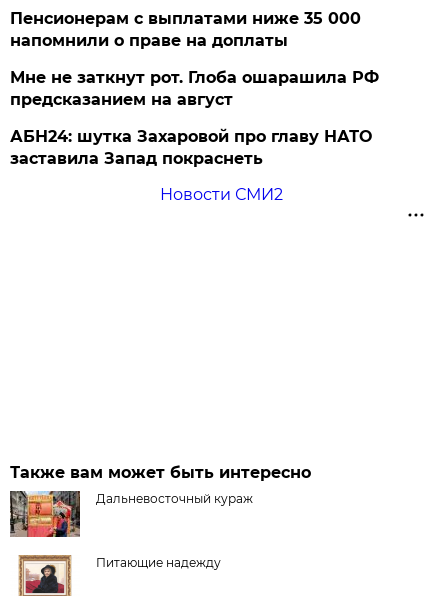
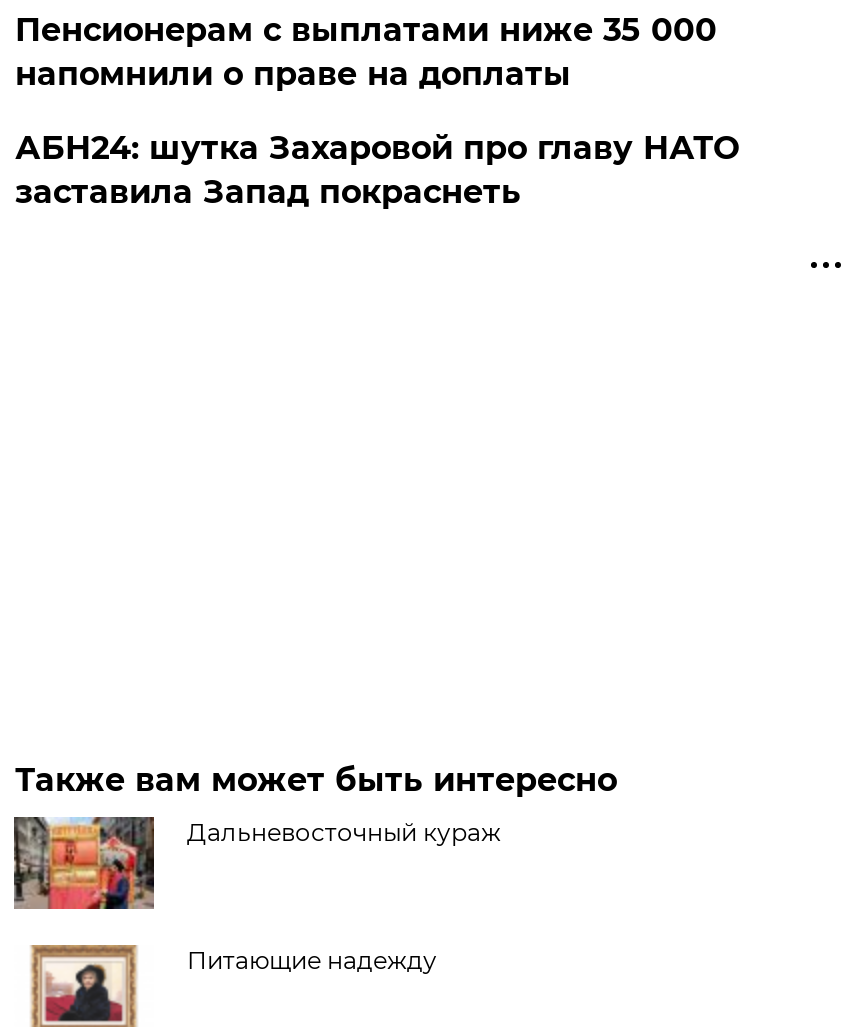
- Мне не заткнут рот. Глоба ошарашила РФ
- предсказанием на август

- Новости СМИ2
